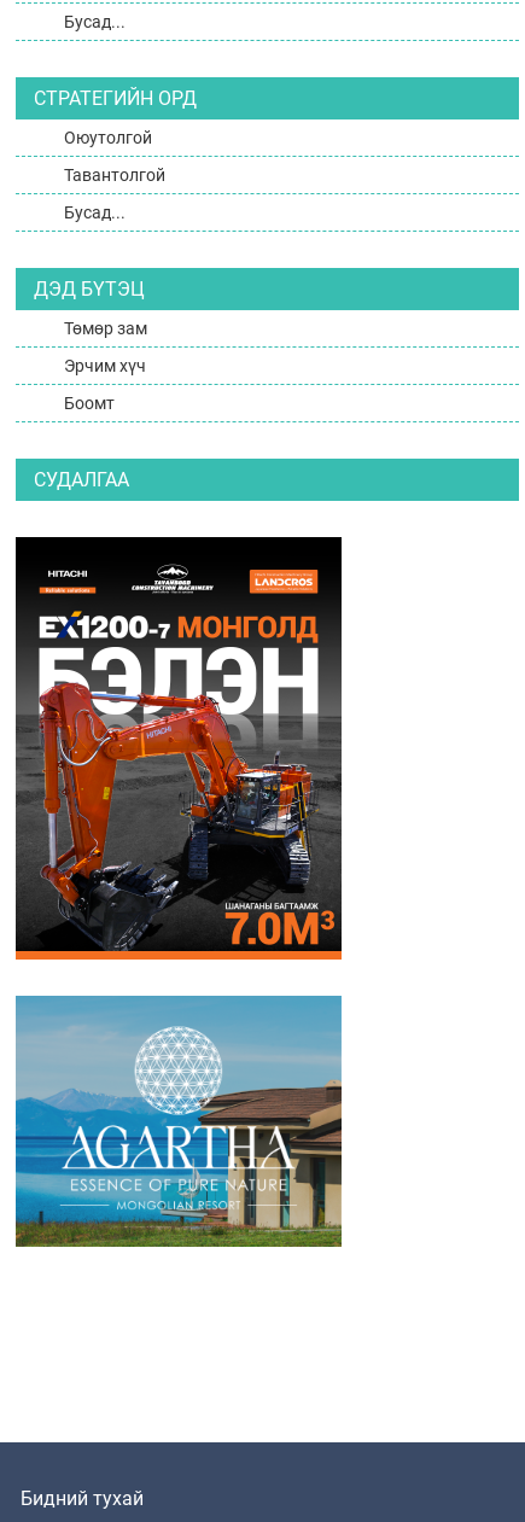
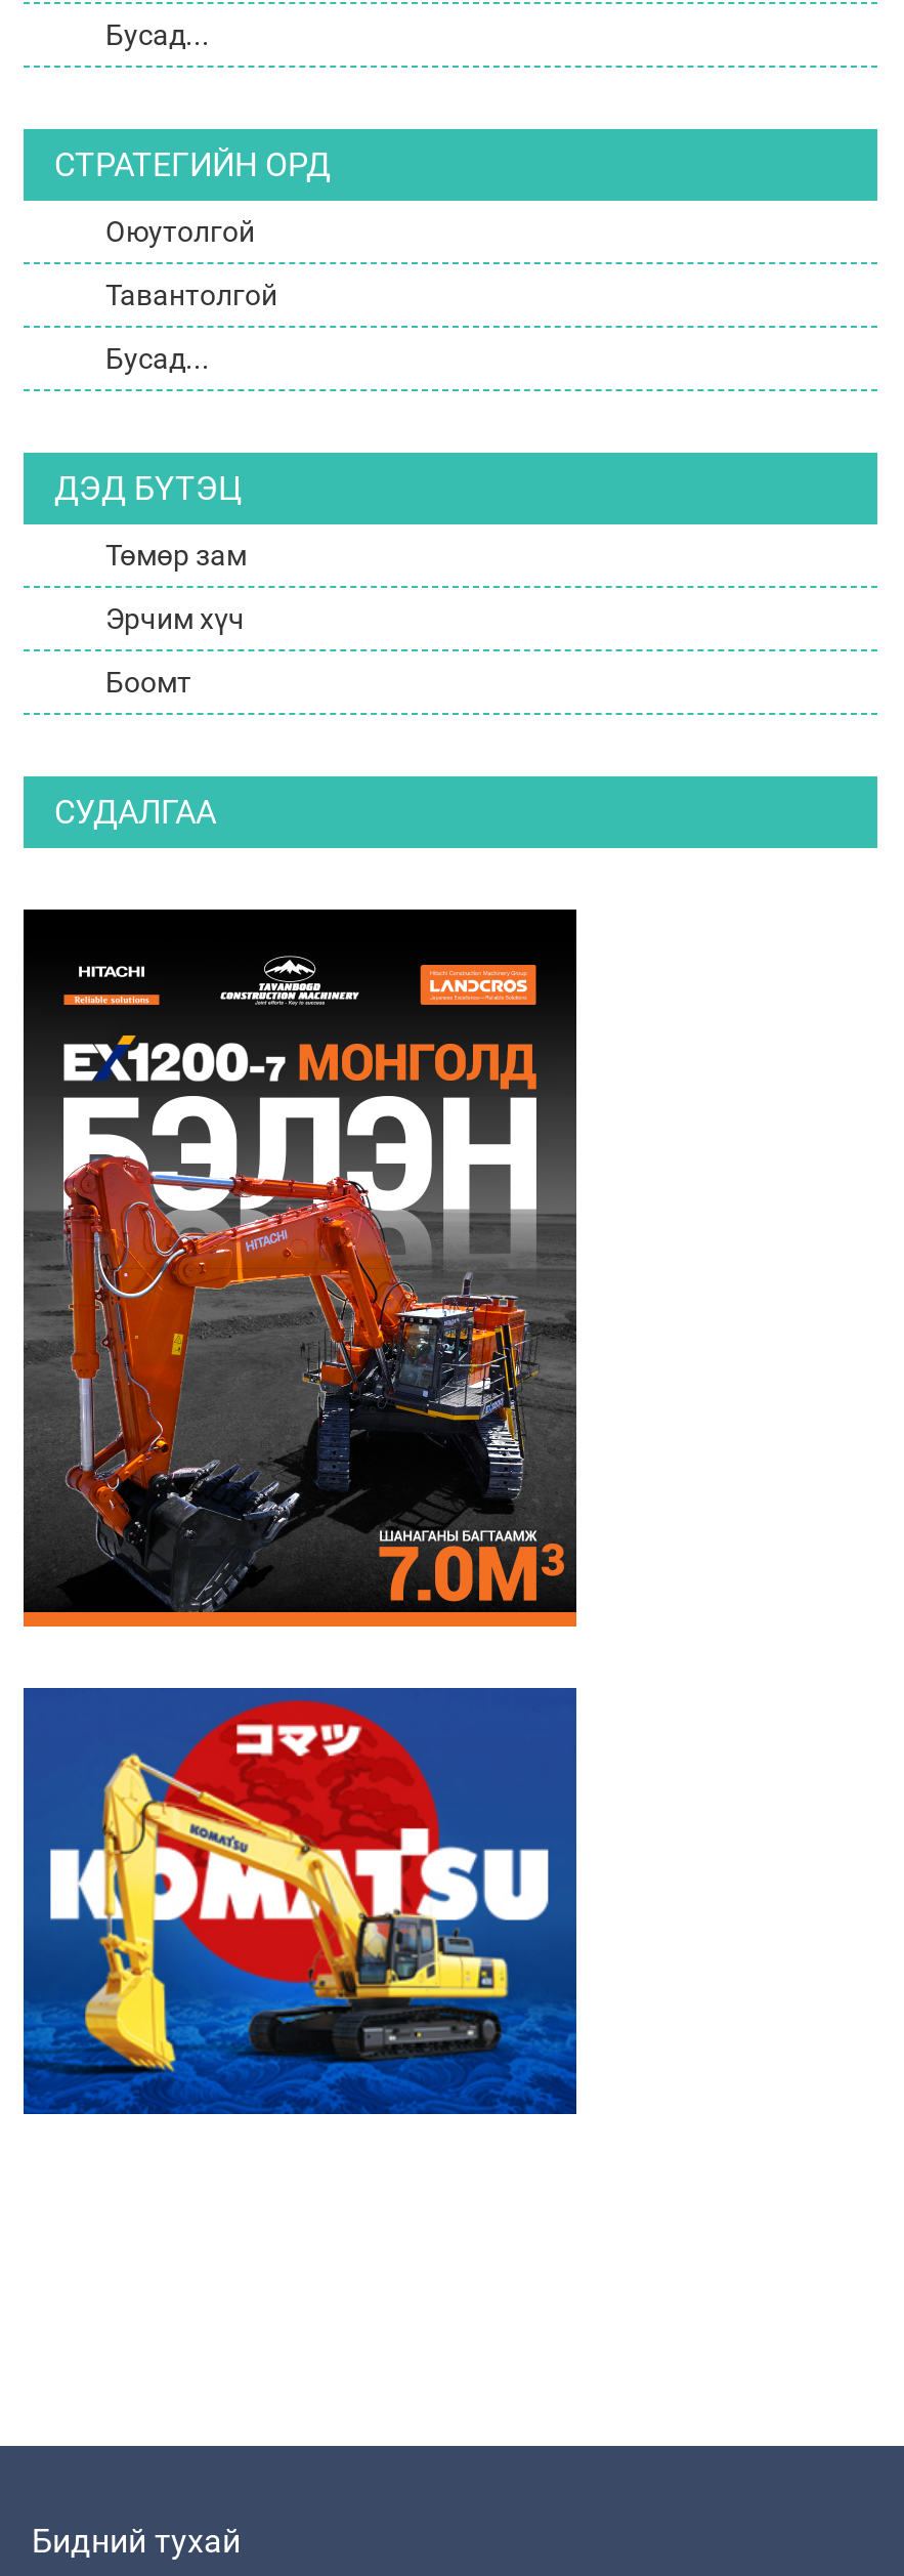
- [image]
+ [image]
